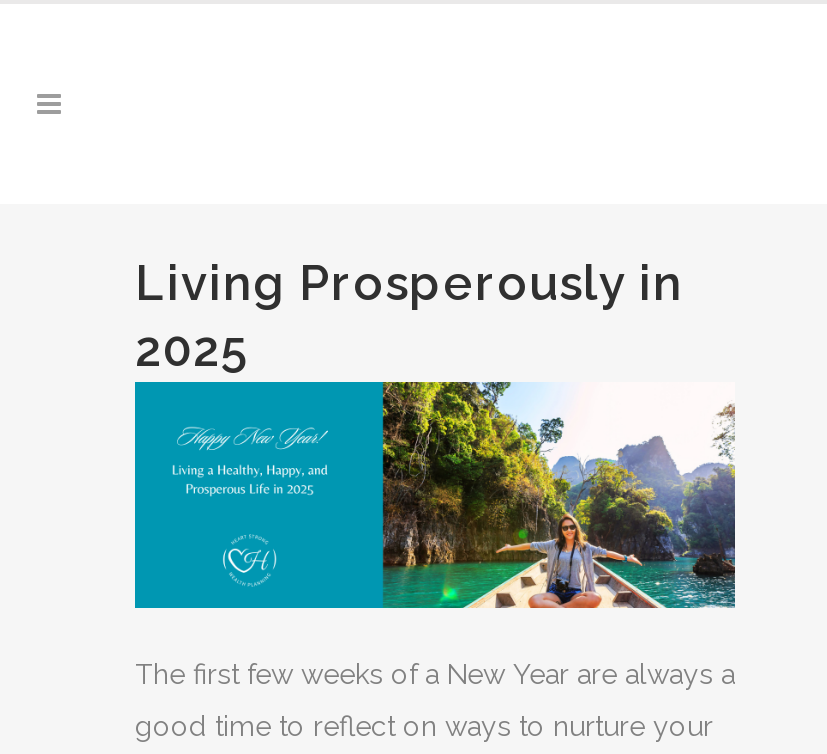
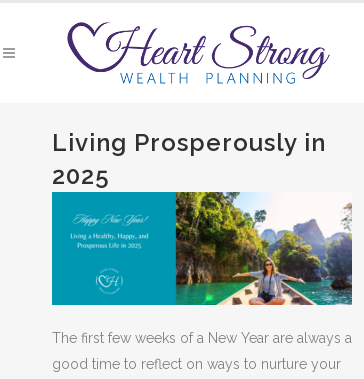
+ [image]
